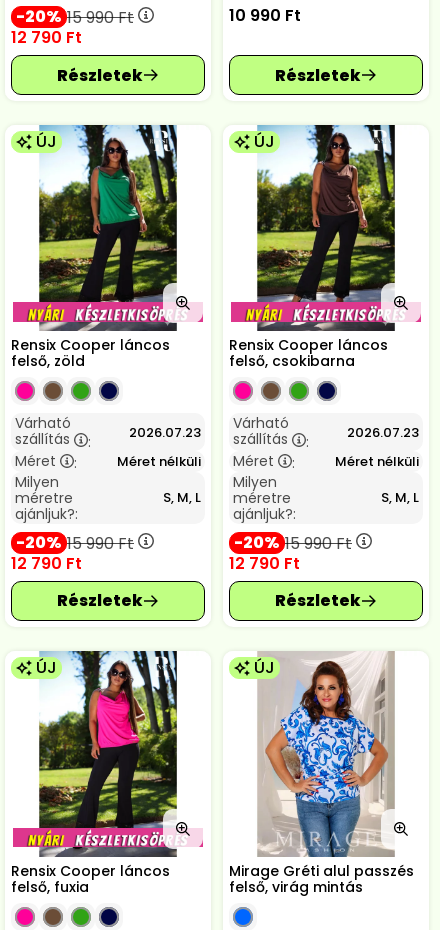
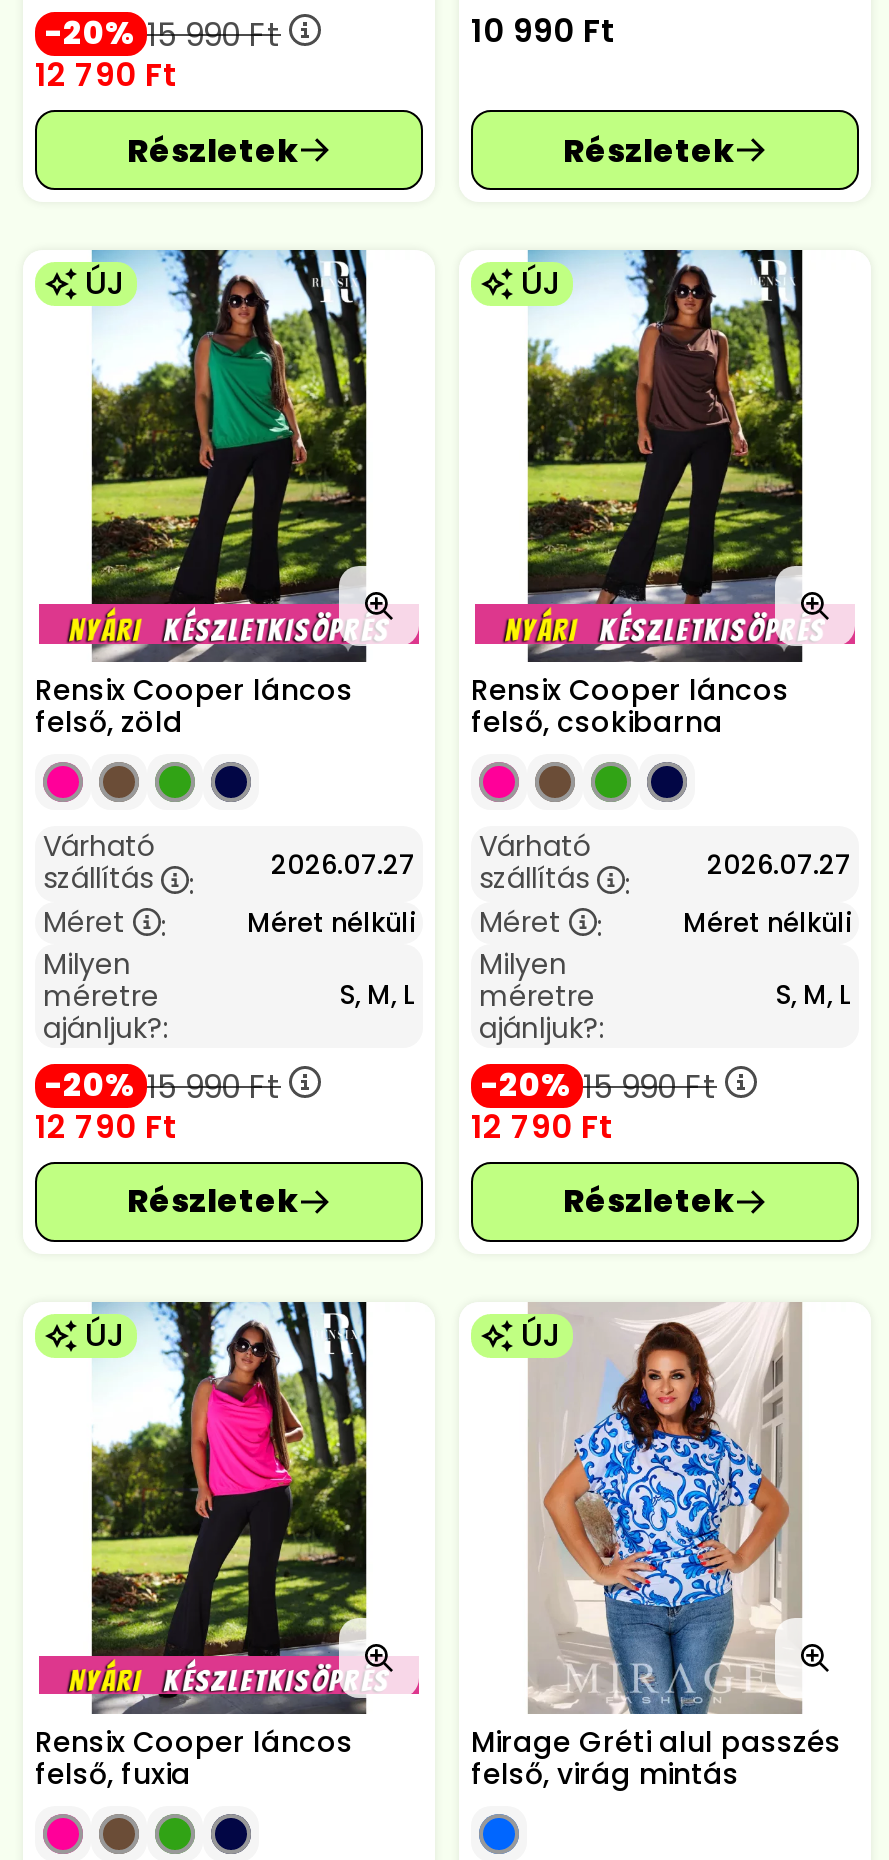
- 2026.07.23
+ 2026.07.27

- 2026.07.23
+ 2026.07.27
